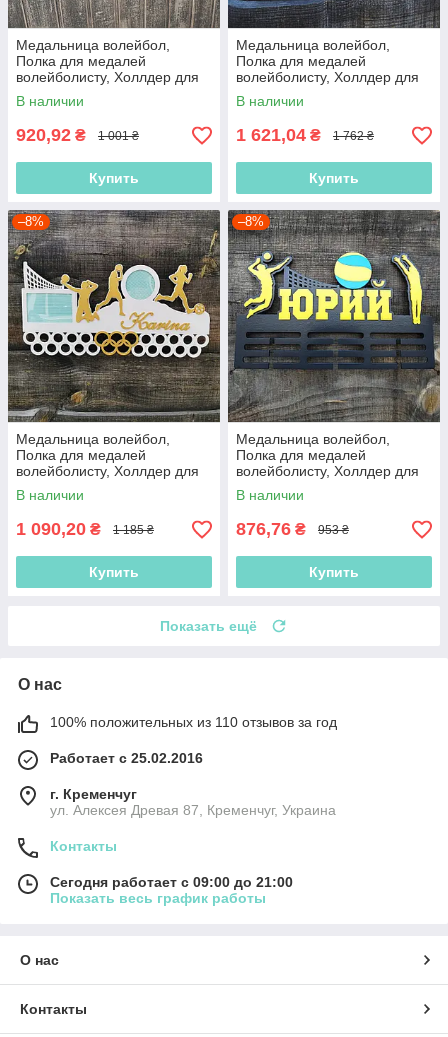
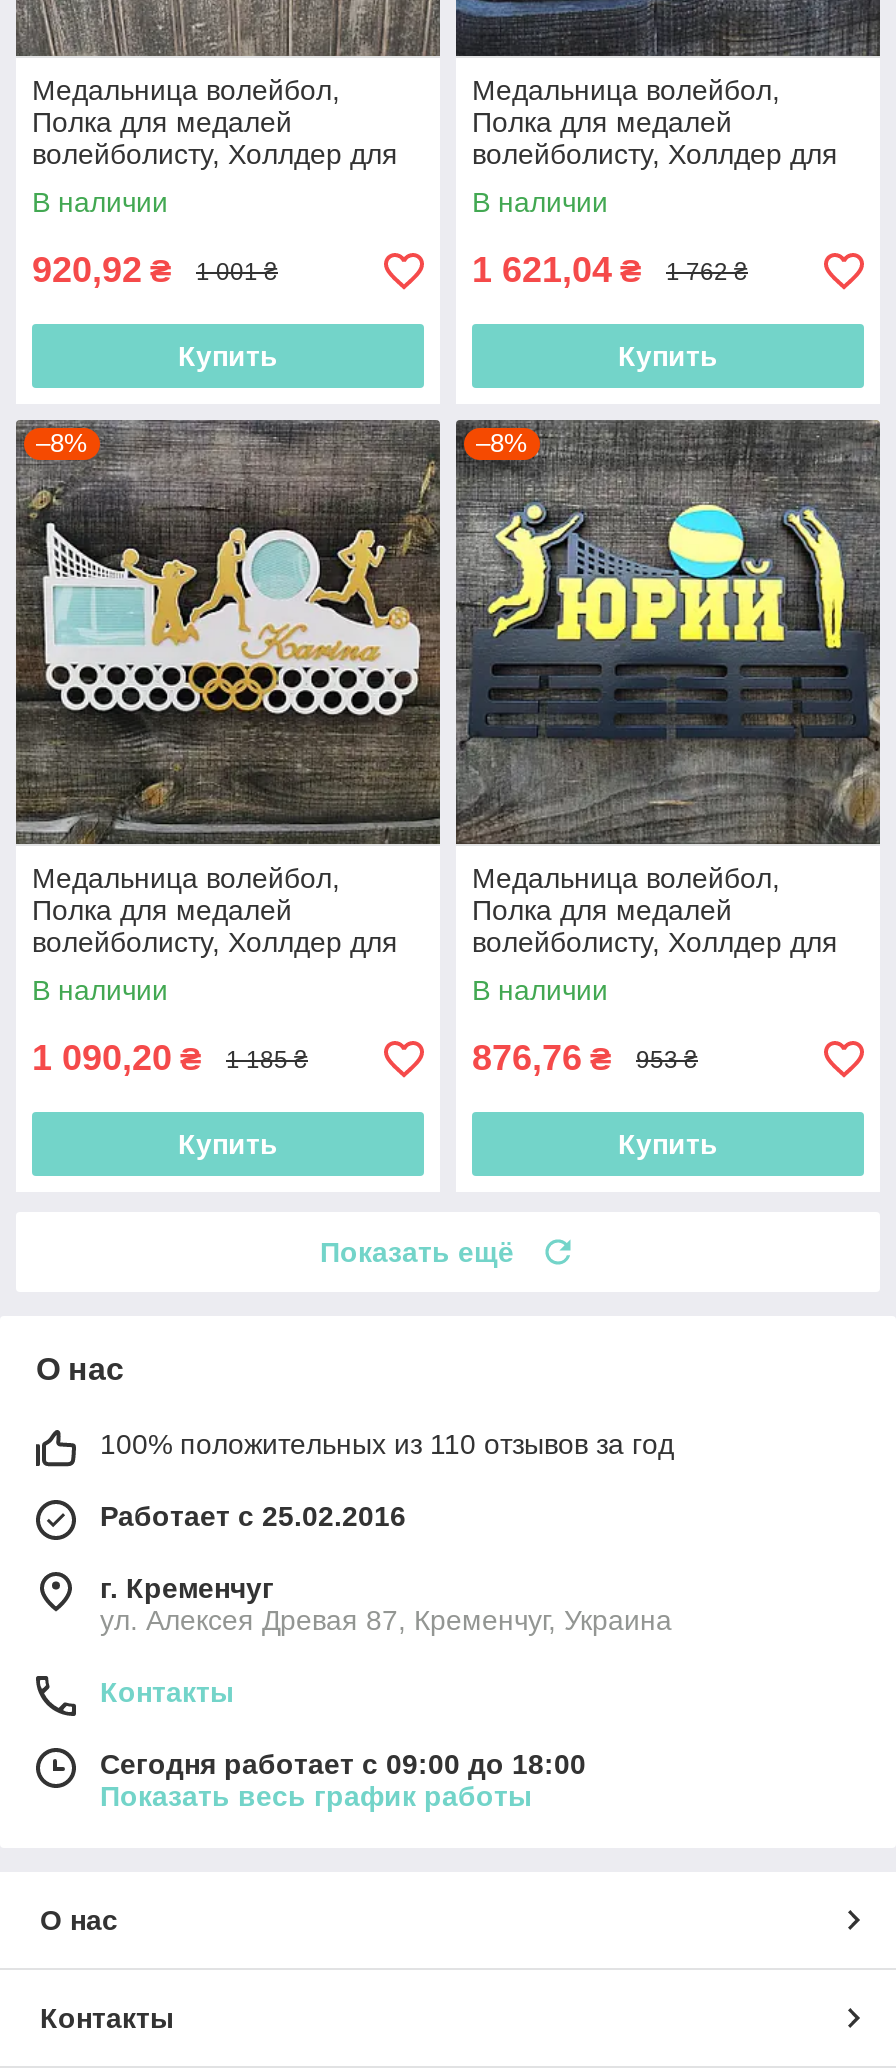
- Сегодня работает с 09:00 до 21:00
+ Сегодня работает с 09:00 до 18:00
